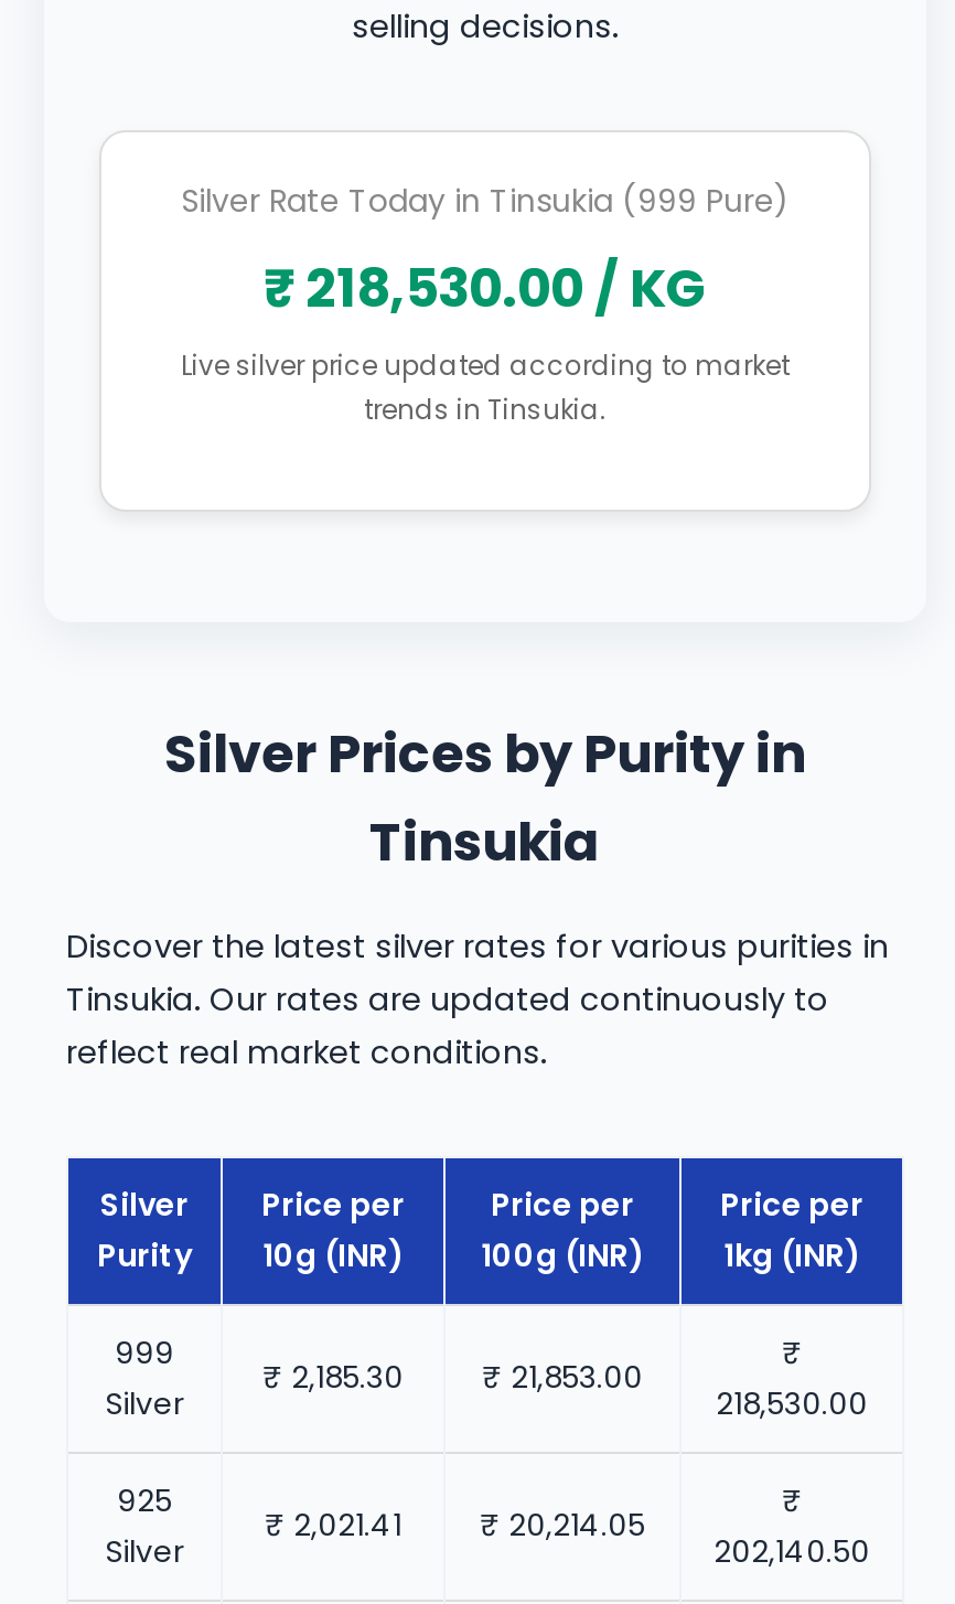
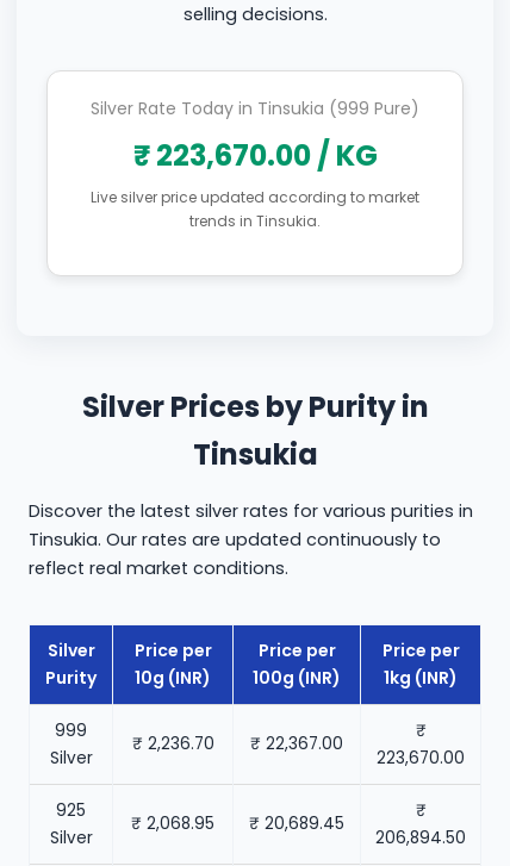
- ₹ 218,530.00 / KG
+ ₹ 223,670.00 / KG

- ₹ 2,185.30
+ ₹ 2,236.70

- ₹ 21,853.00
+ ₹ 22,367.00

- 218,530.00
+ 223,670.00

- ₹ 2,021.41
+ ₹ 2,068.95

- ₹ 20,214.05
+ ₹ 20,689.45

- 202,140.50
+ 206,894.50
